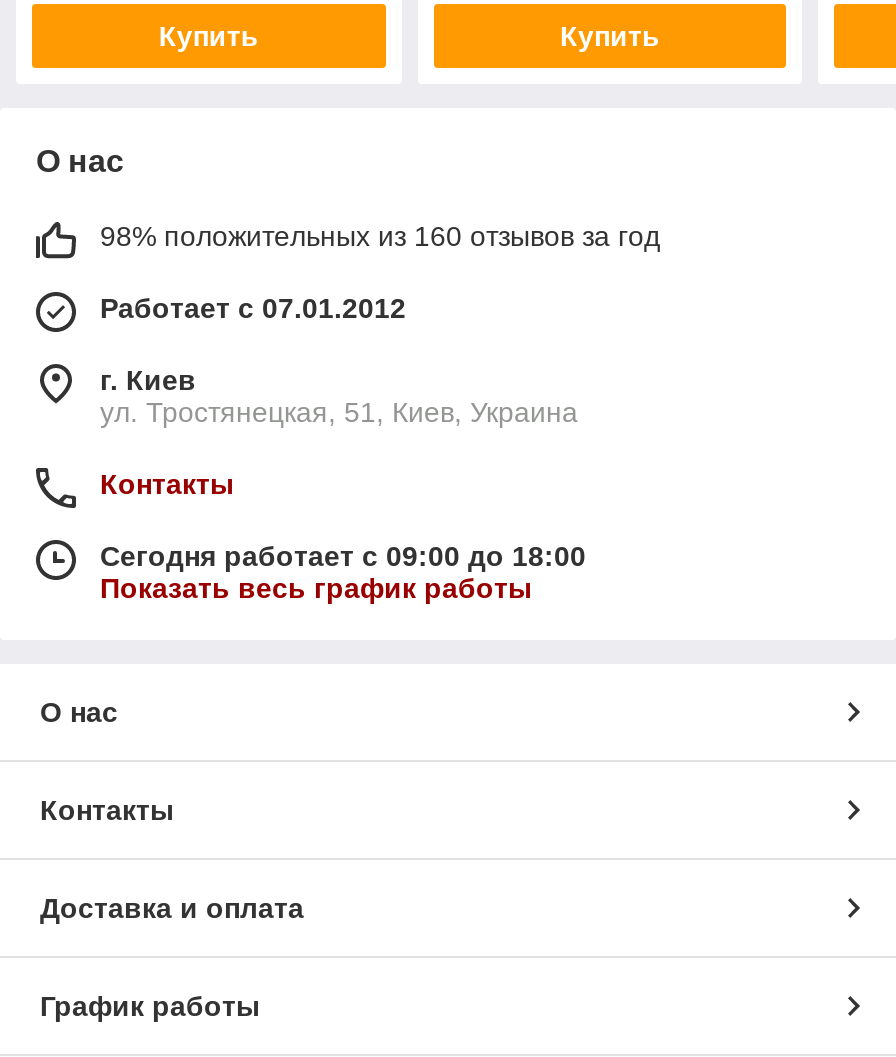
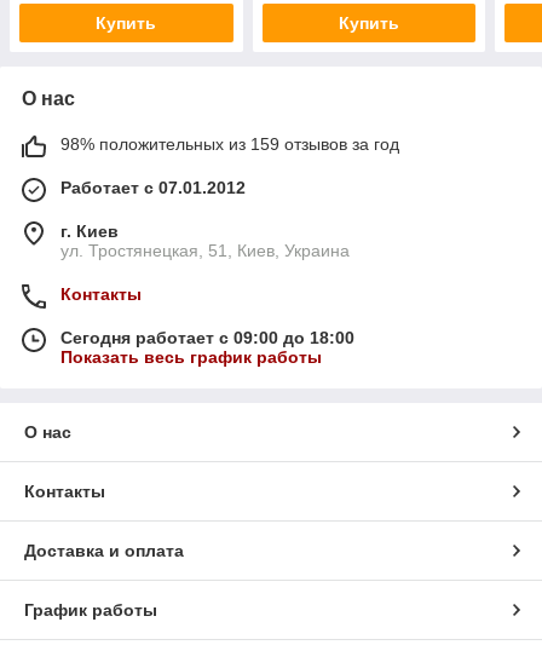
- 98% положительных из 160 отзывов за год
+ 98% положительных из 159 отзывов за год
